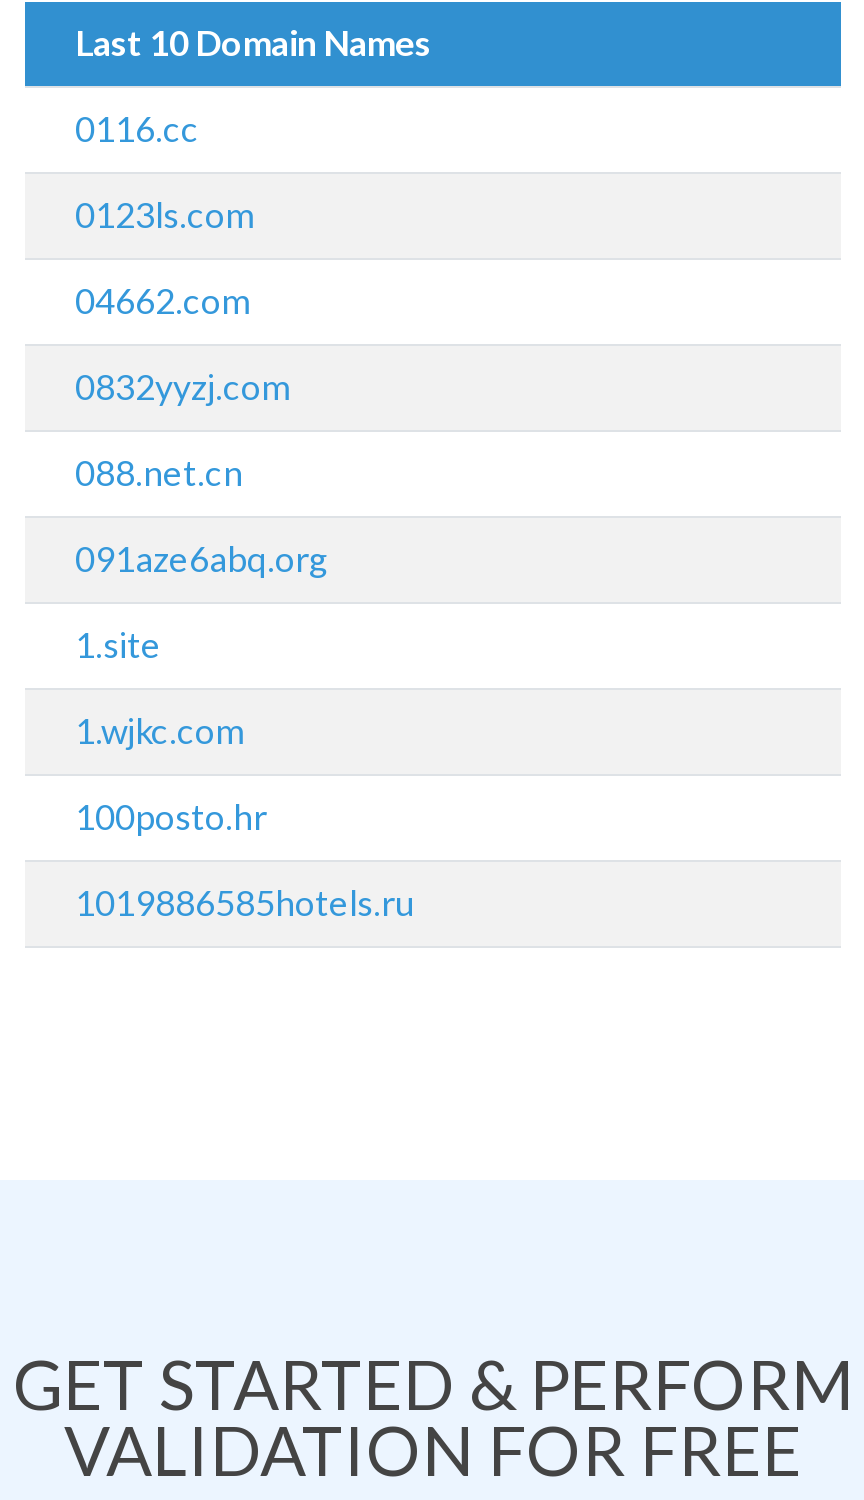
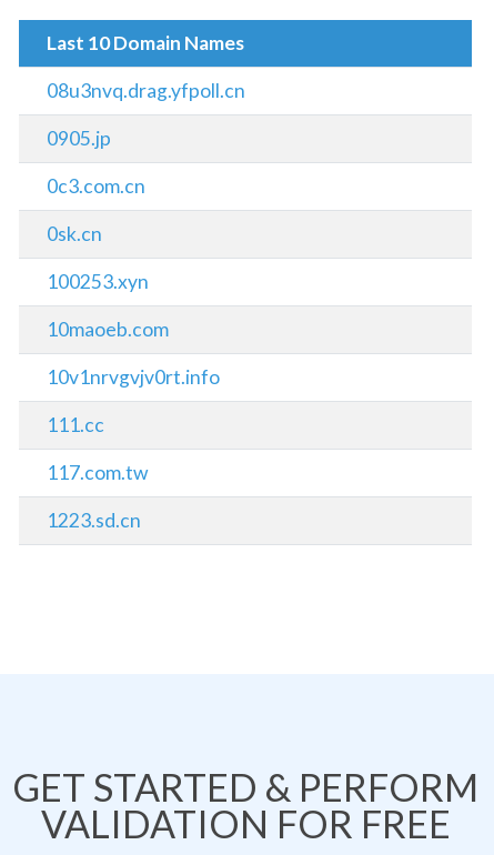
- 0116.cc
+ 08u3nvq.drag.yfpoll.cn

- 0123ls.com
+ 0905.jp

- 04662.com
+ 0c3.com.cn

- 0832yyzj.com
+ 0sk.cn

- 088.net.cn
+ 100253.xyn

- 091aze6abq.org
+ 10maoeb.com

- 1.site
+ 10v1nrvgvjv0rt.info

- 1.wjkc.com
+ 111.cc

- 100posto.hr
+ 117.com.tw

- 1019886585hotels.ru
+ 1223.sd.cn
